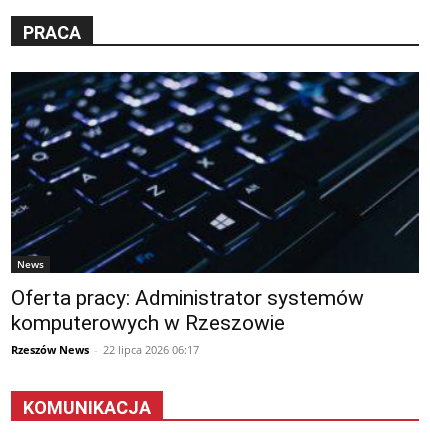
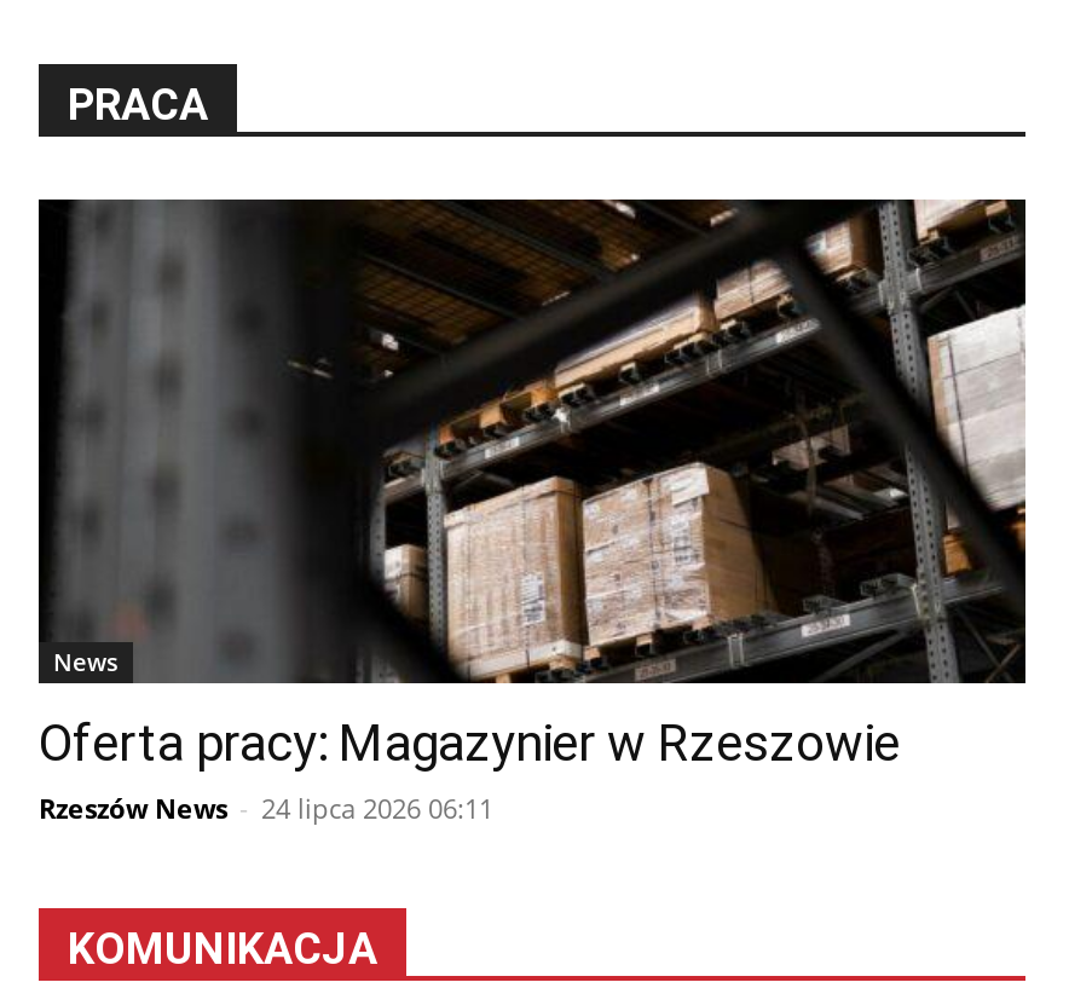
- [image]
- Oferta pracy: Administrator systemów
- komputerowych w Rzeszowie
- Rzeszów News - 22 lipca 2026 06:17
+ [image]
+ Oferta pracy: Magazynier w Rzeszowie
+ Rzeszów News - 24 lipca 2026 06:11
